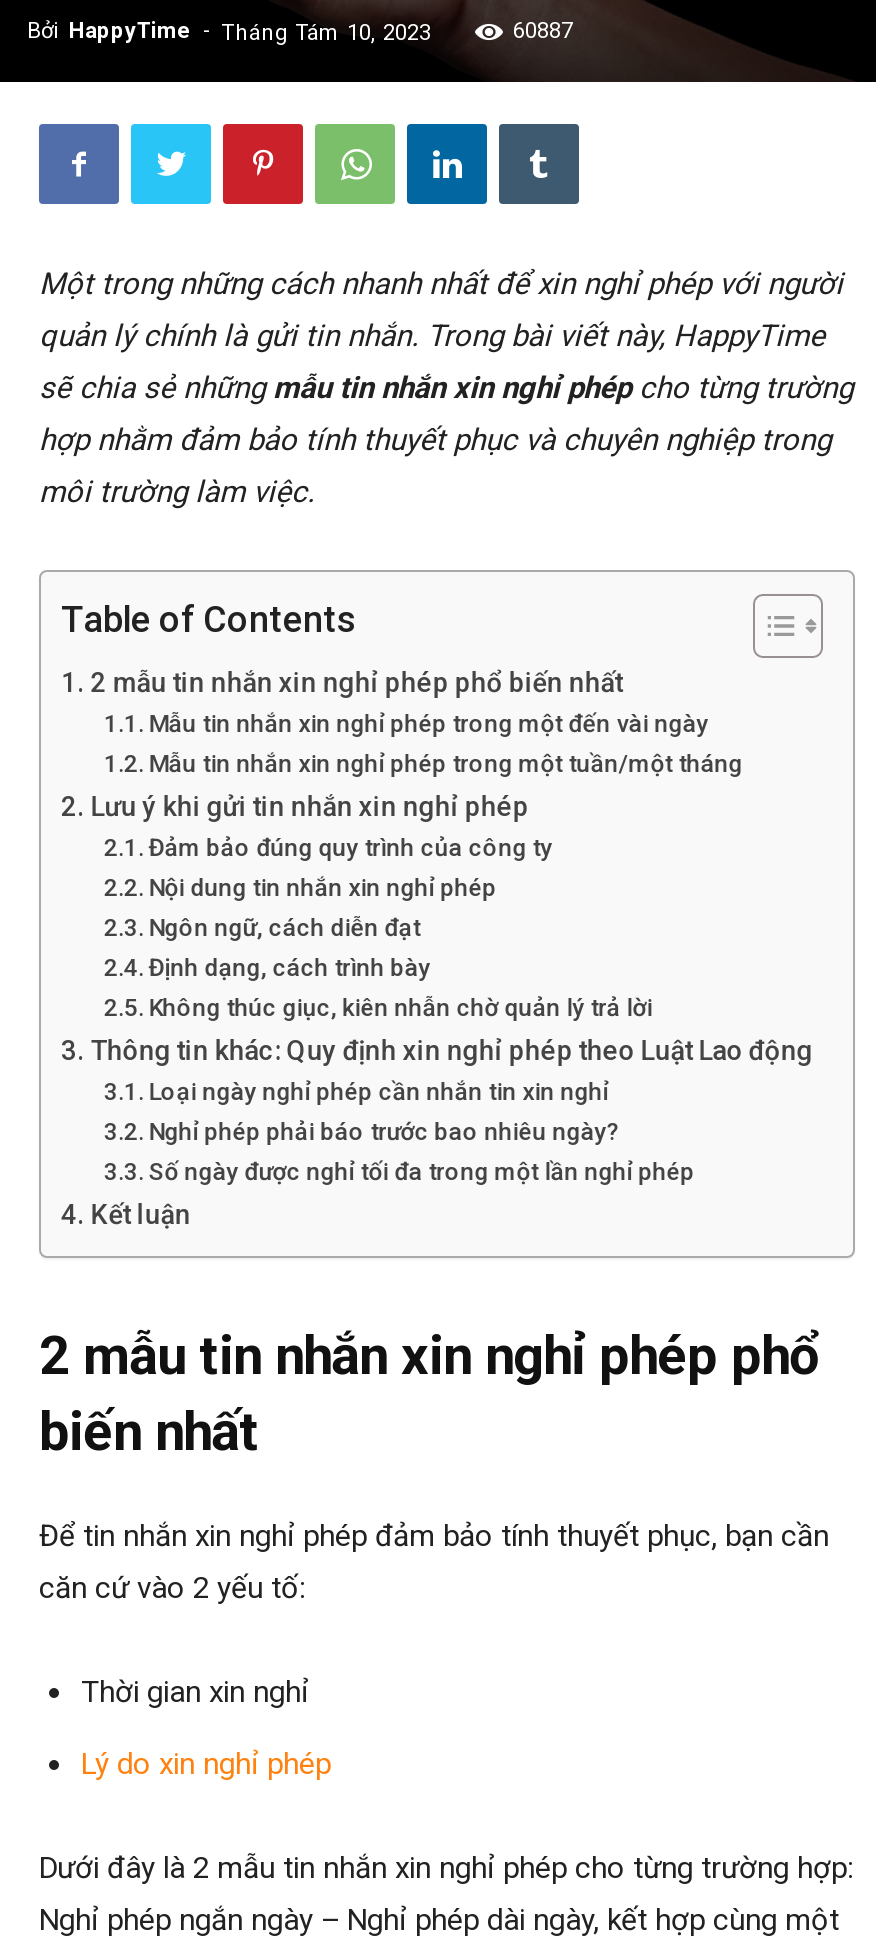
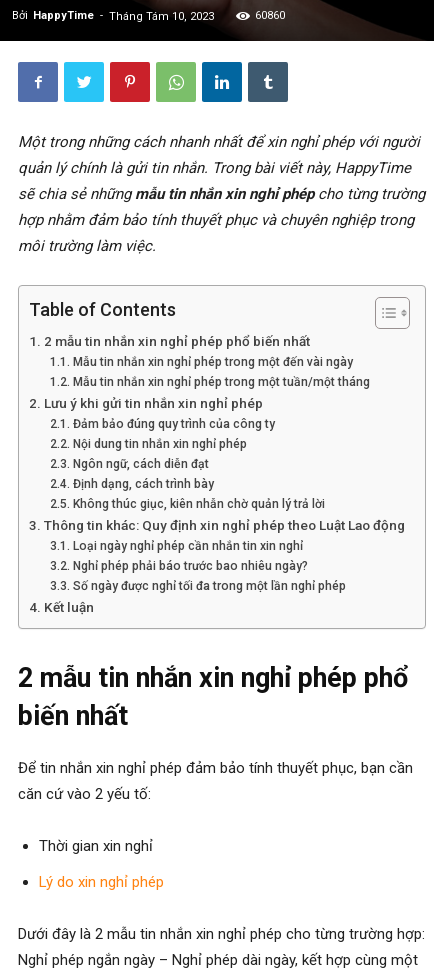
- 60887
+ 60860
